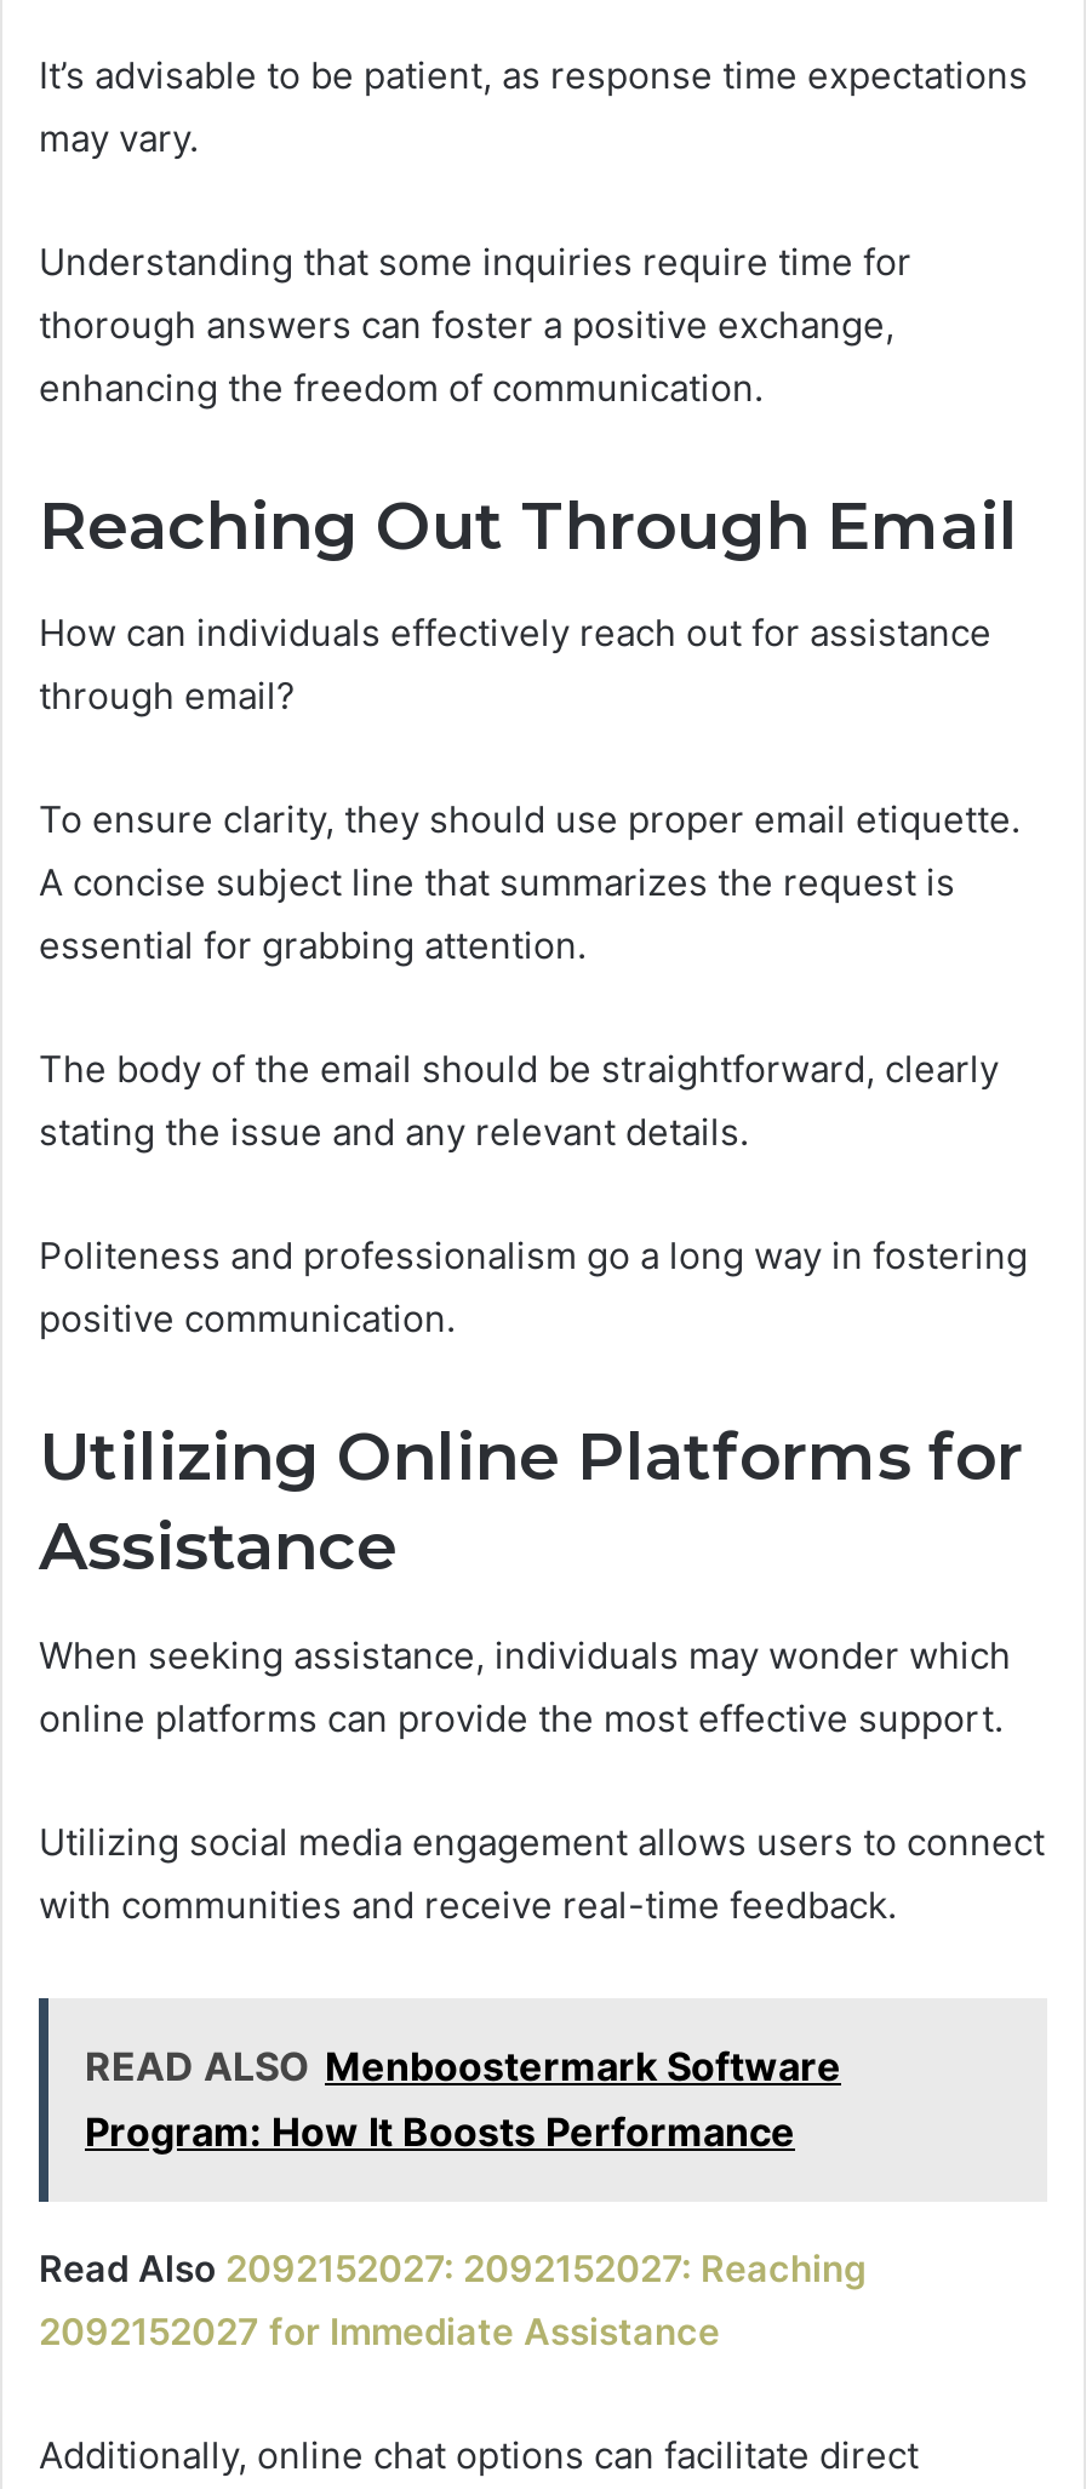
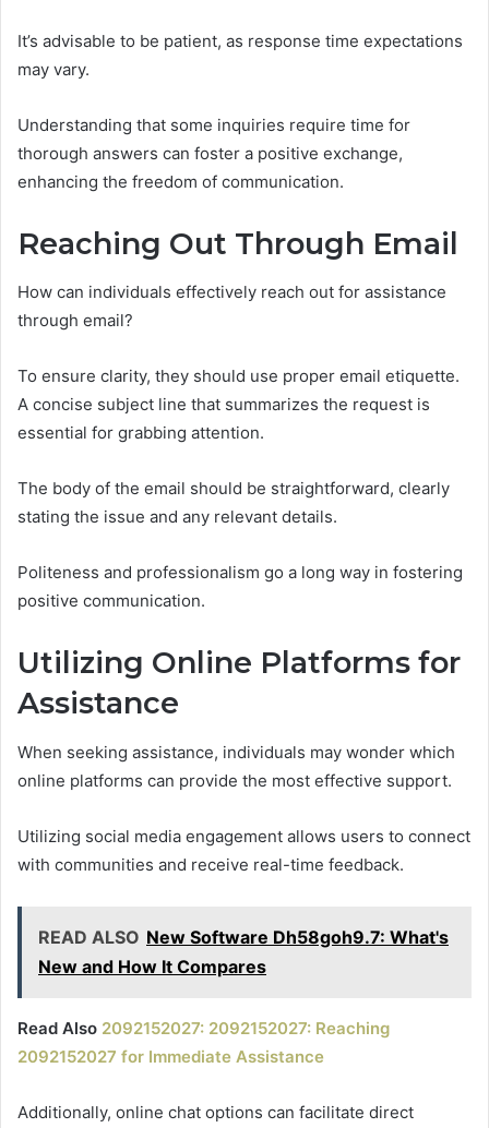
- READ ALSO Menboostermark Software
- Program: How It Boosts Performance
+ READ ALSO New Software Dh58goh9.7: What's
+ New and How It Compares
